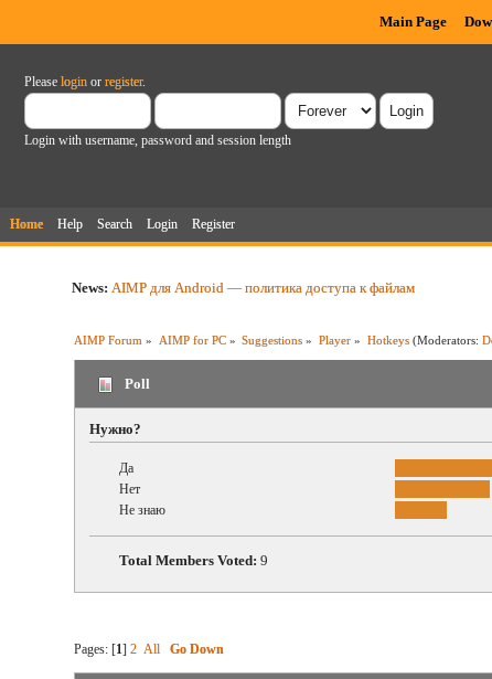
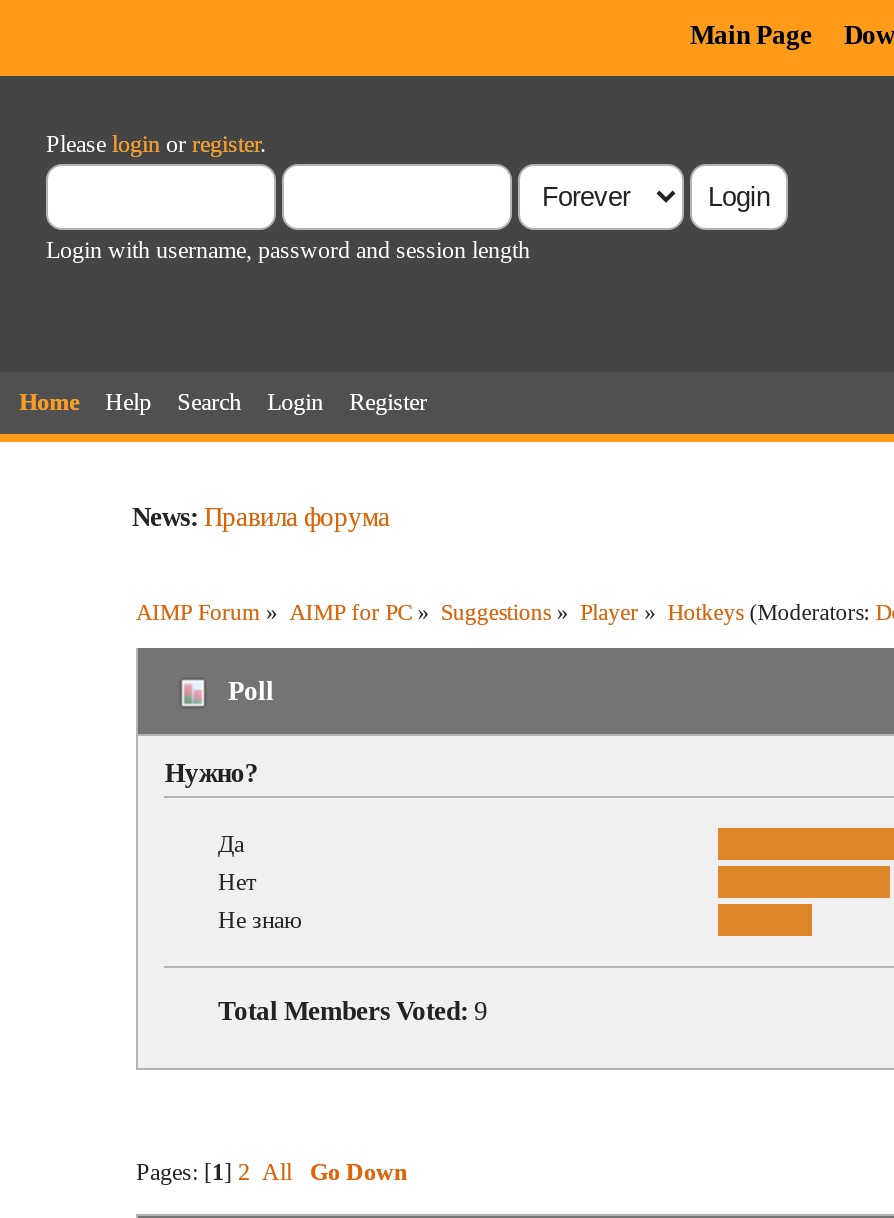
- News: AIMP для Android — политика доступа к файлам
+ News: Правила форума
